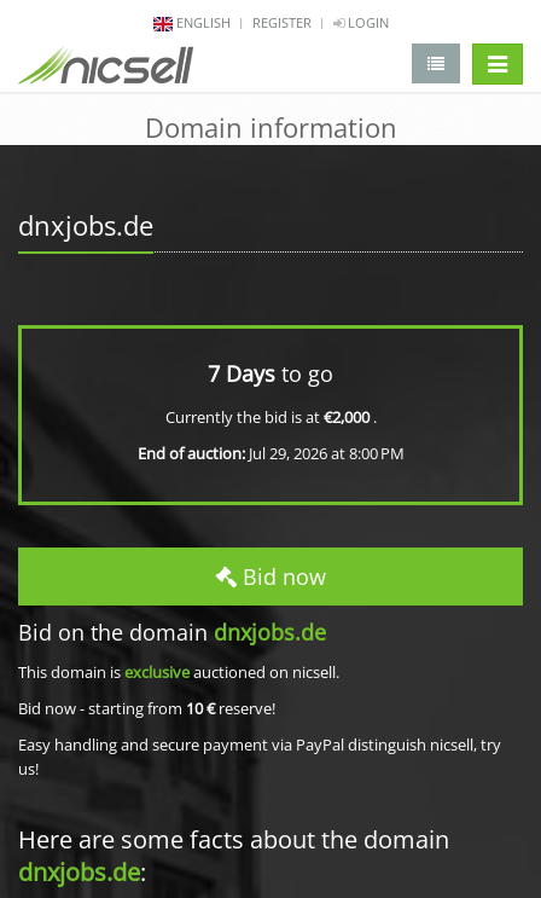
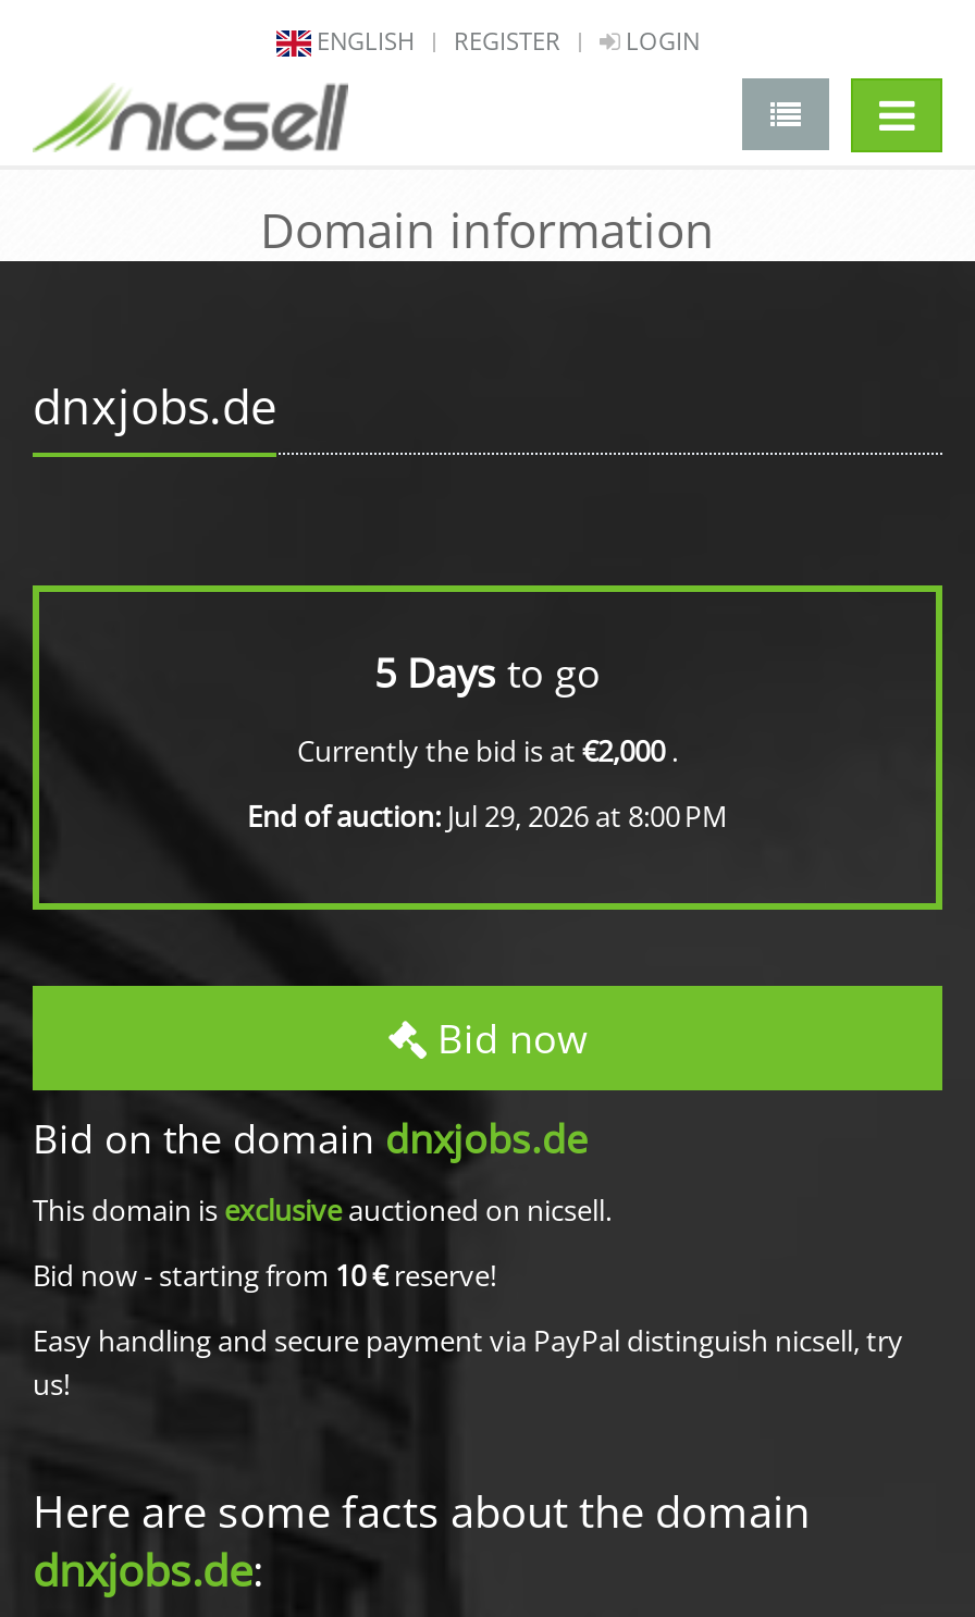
- 7 Days to go
+ 5 Days to go
